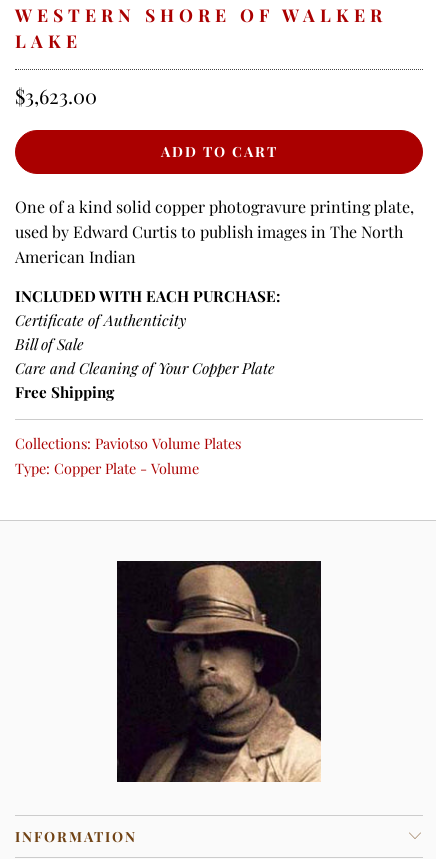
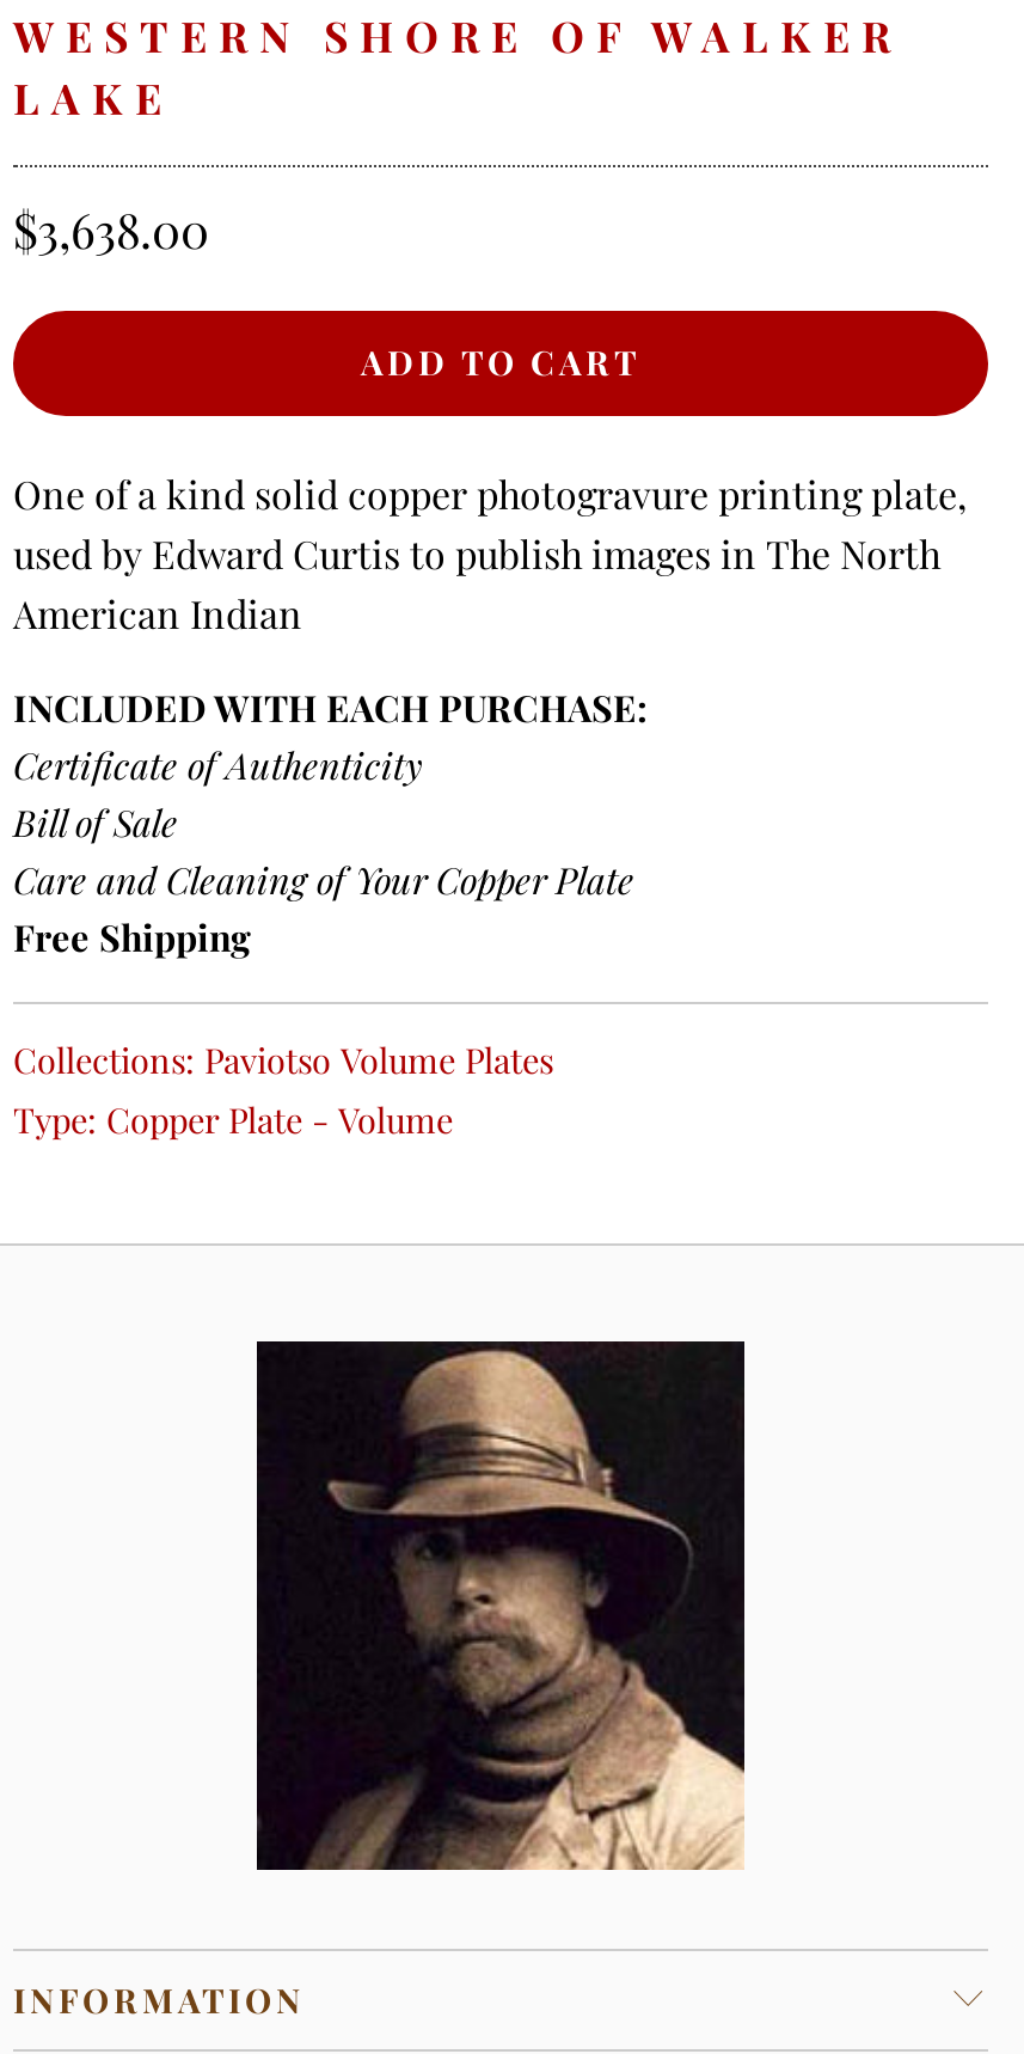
- $3,623.00
+ $3,638.00
